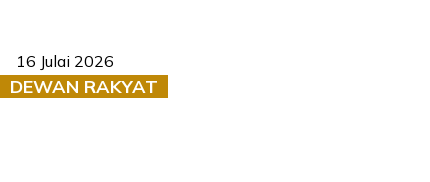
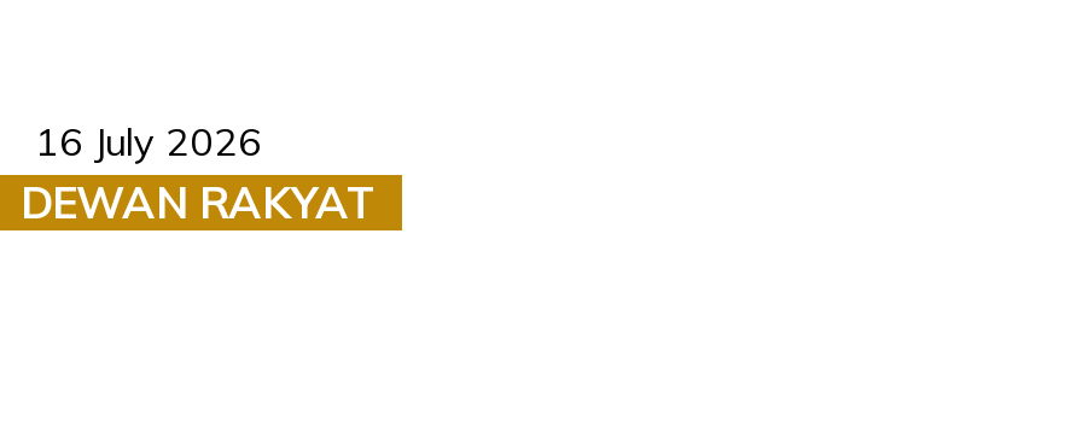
- 16 Julai 2026
+ 16 July 2026
